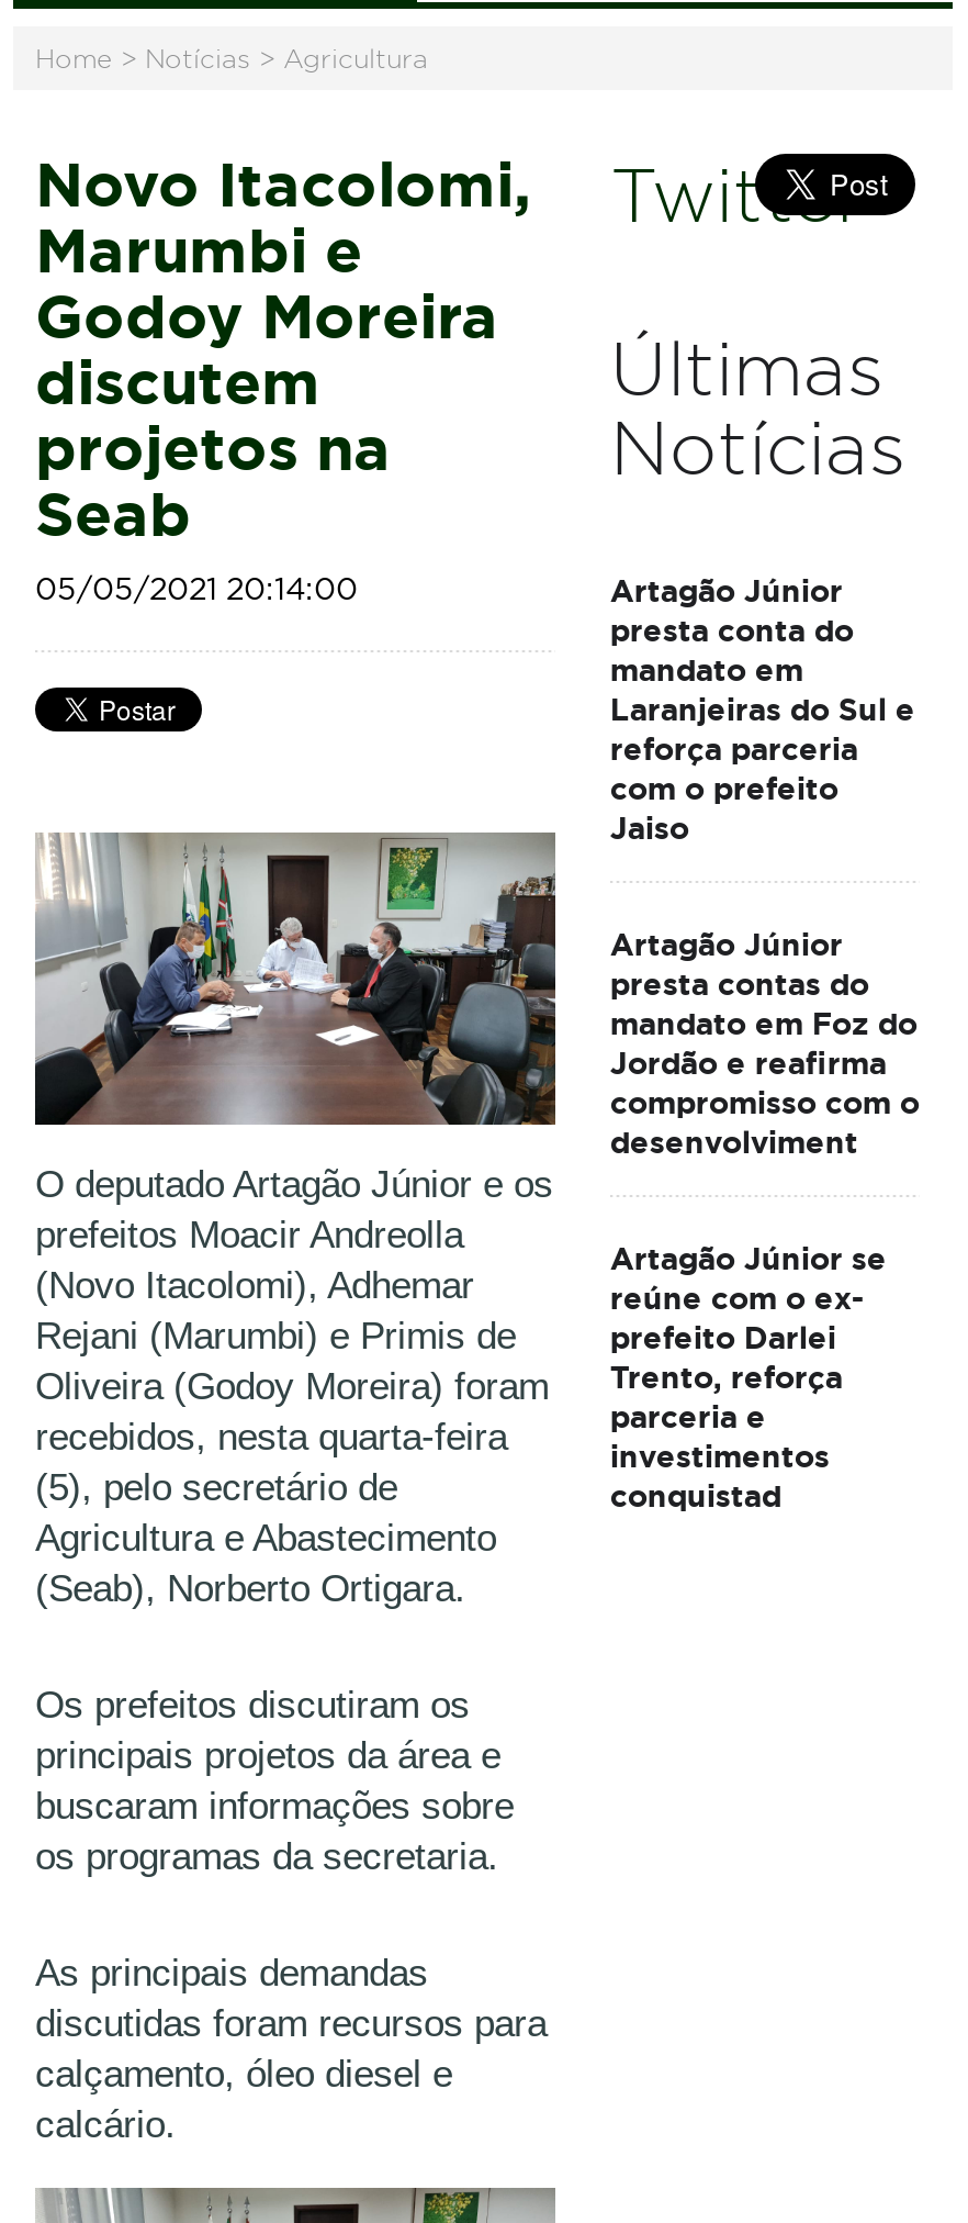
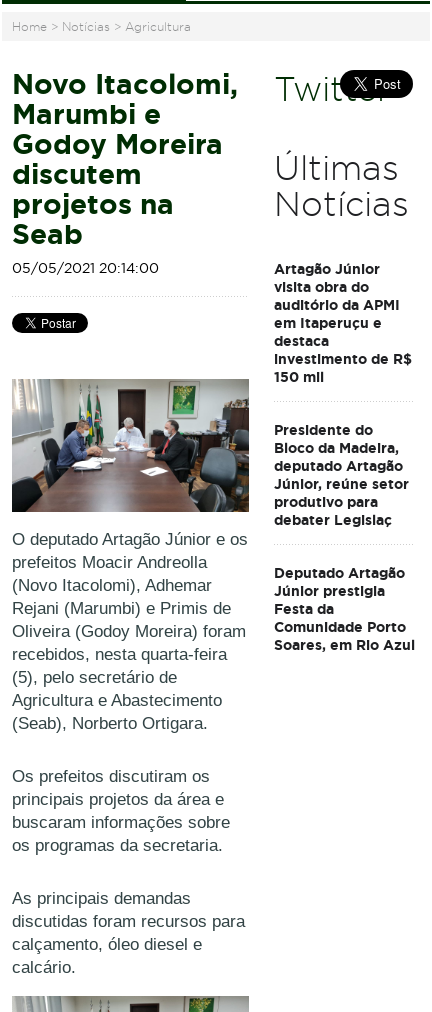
- presta conta do
- mandato em
- Laranjeiras do Sul e
- reforça parceria
- com o prefeito
- Jaiso
+ visita obra do
+ auditório da APMI
+ em Itaperuçu e
+ destaca
+ investimento de R$
+ 150 mil

- Artagão Júnior
- presta contas do
- mandato em Foz do
- Jordão e reafirma
- compromisso com o
- desenvolviment
+ Presidente do
+ Bloco da Madeira,
+ deputado Artagão
+ Júnior, reúne setor
+ produtivo para
+ debater Legislaç

- Artagão Júnior se
- reúne com o ex-
- prefeito Darlei
- Trento, reforça
- parceria e
- investimentos
- conquistad
+ Deputado Artagão
+ Júnior prestigia
+ Festa da
+ Comunidade Porto
+ Soares, em Rio Azul
